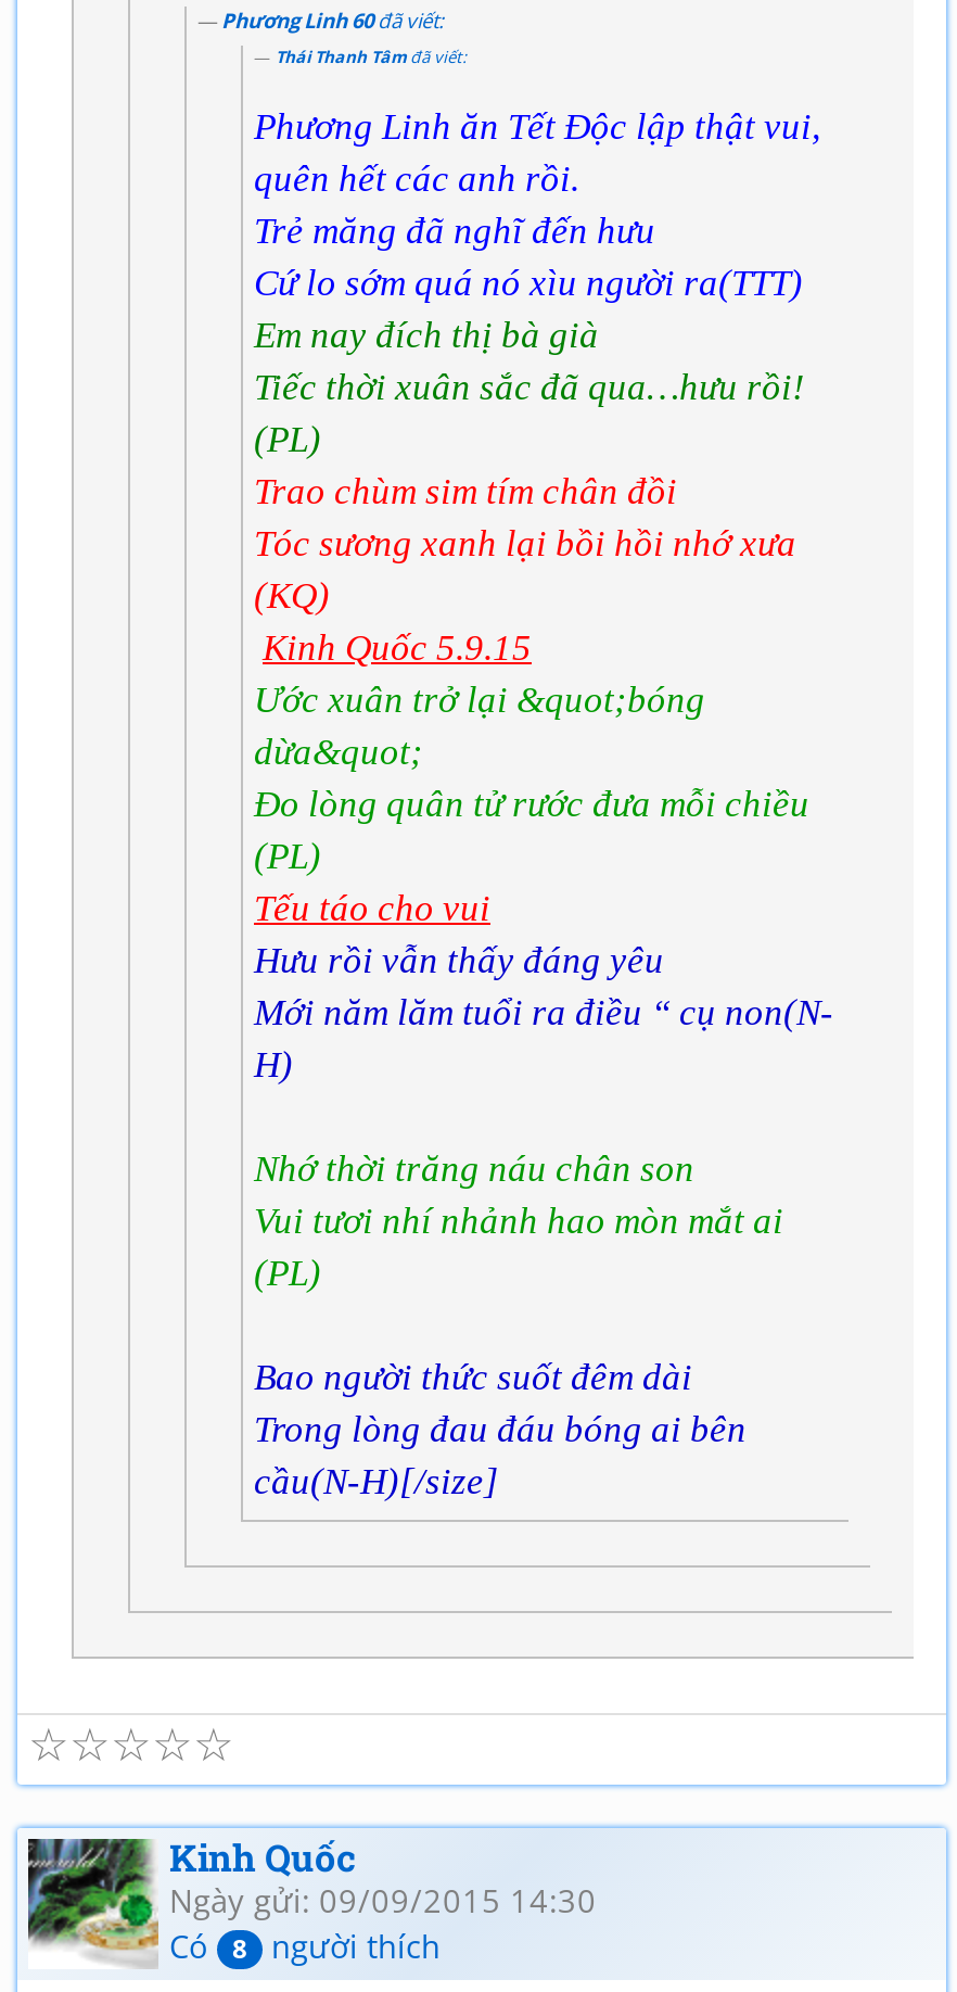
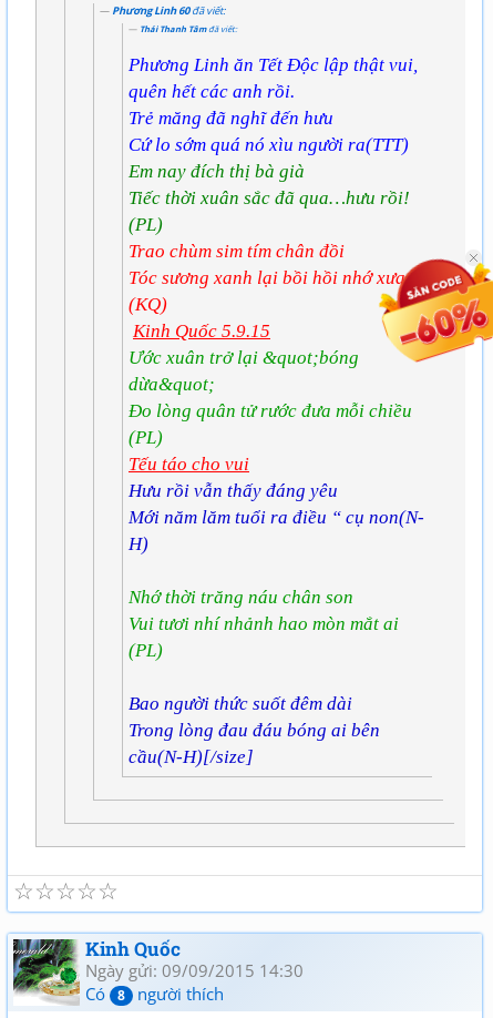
+ [image]
